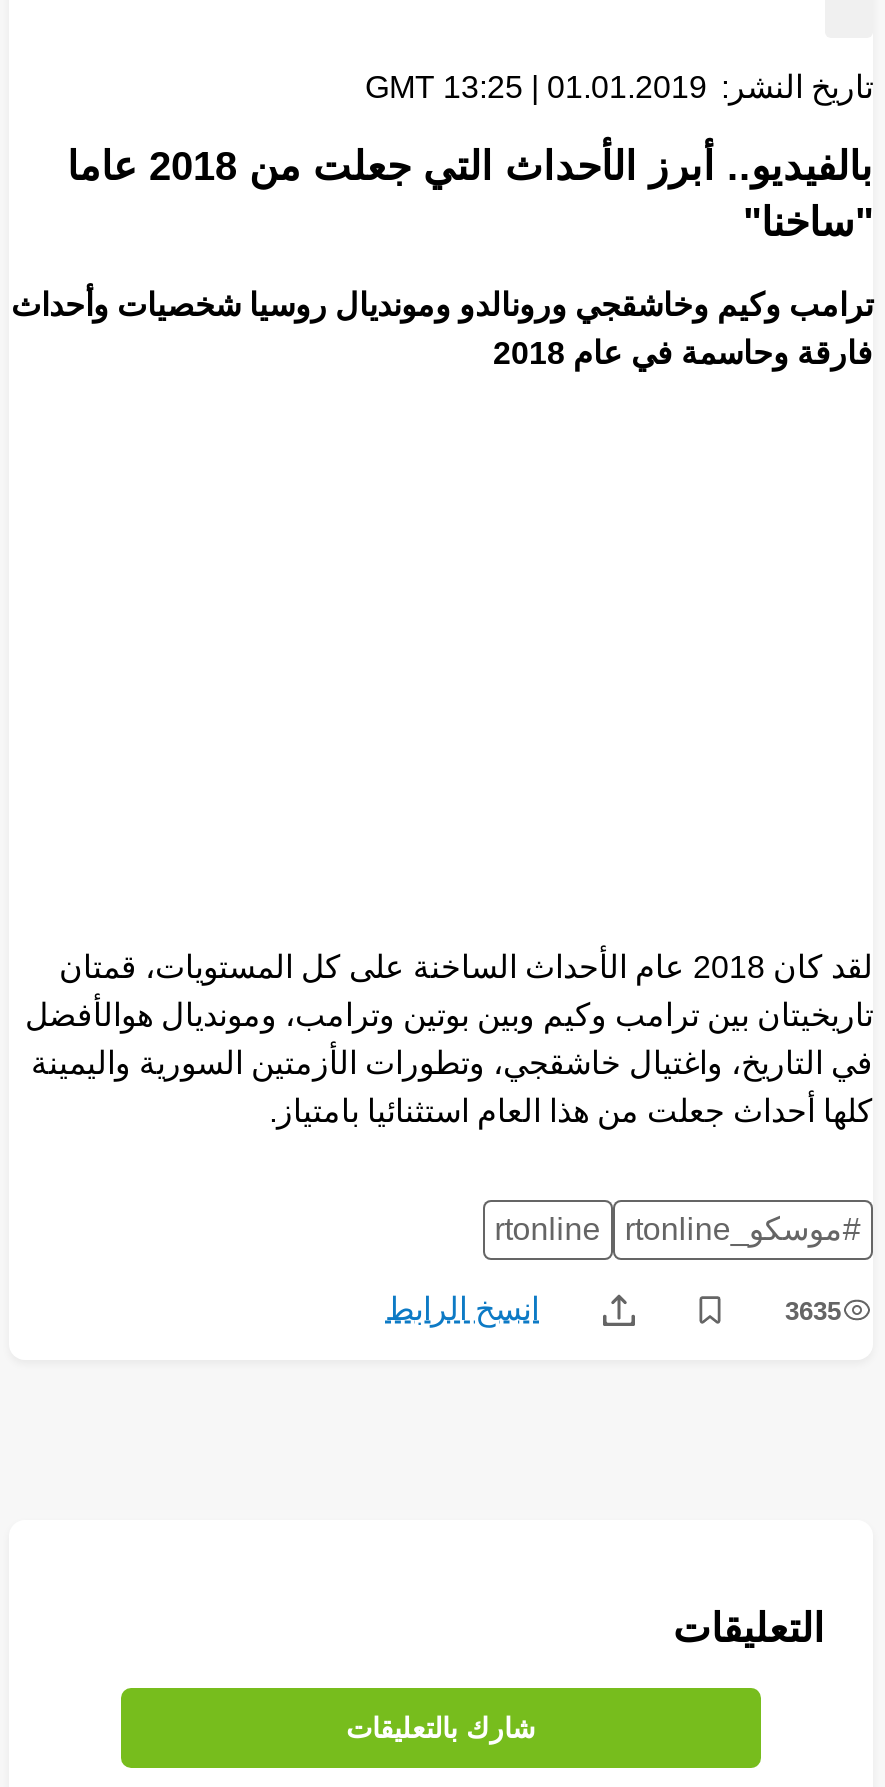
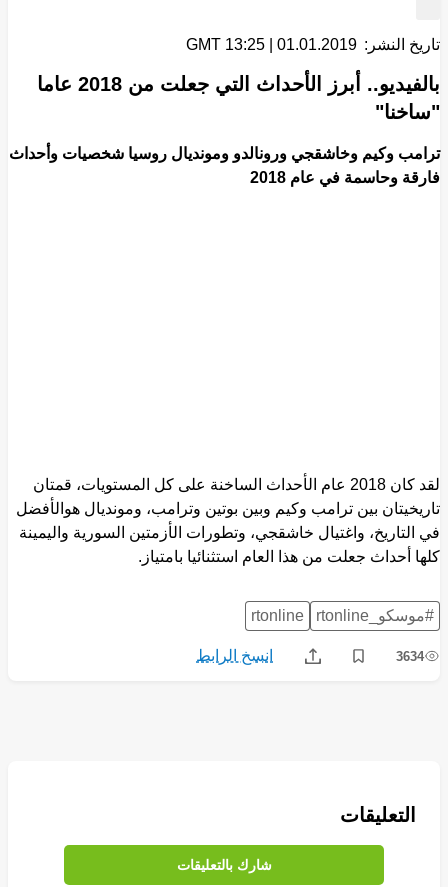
- 3635
+ 3634
